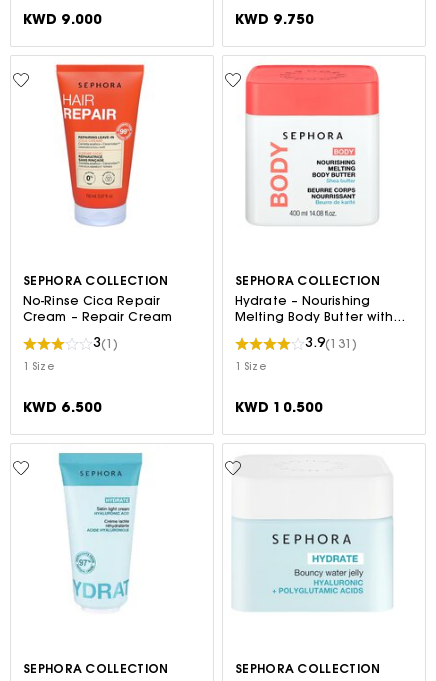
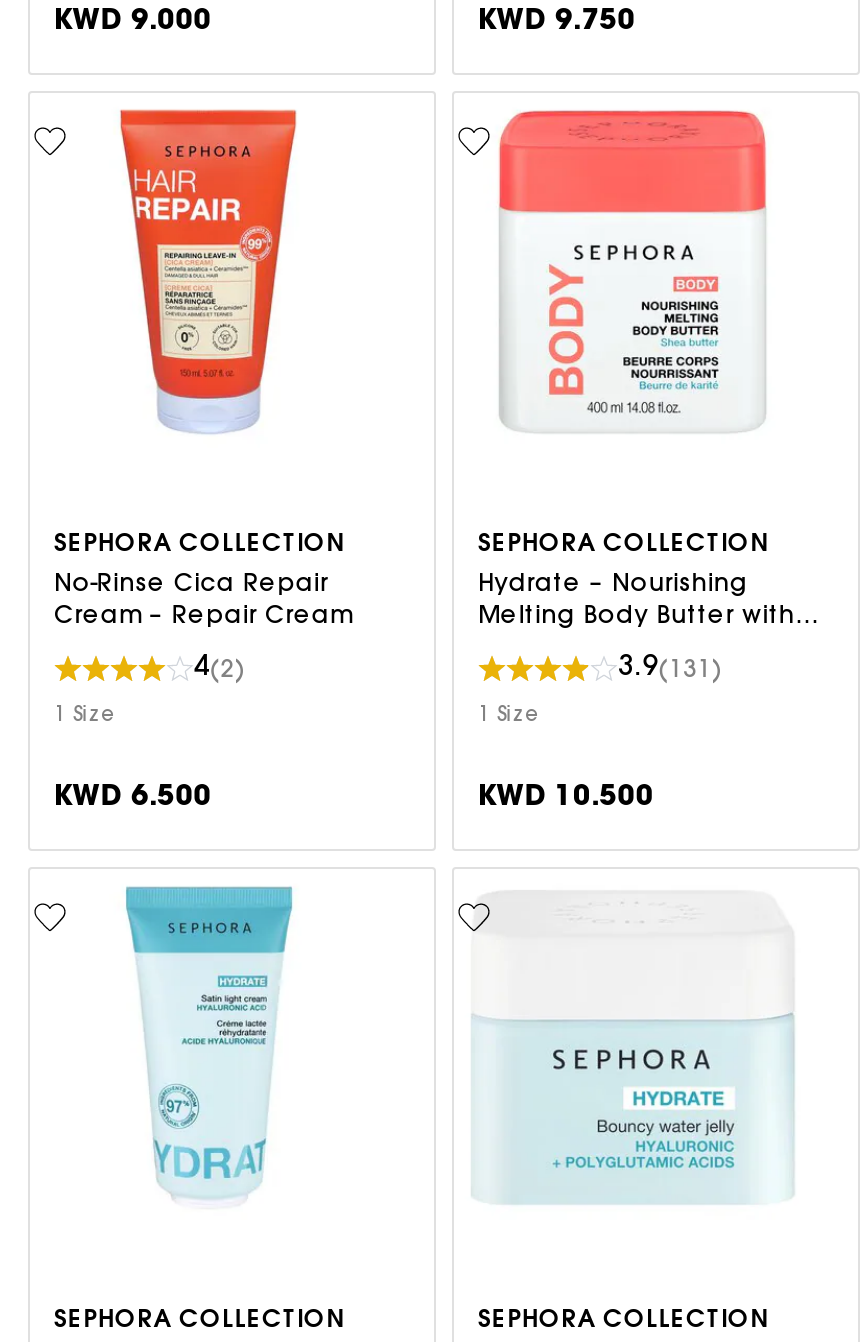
- 3(1)
+ 4(2)
